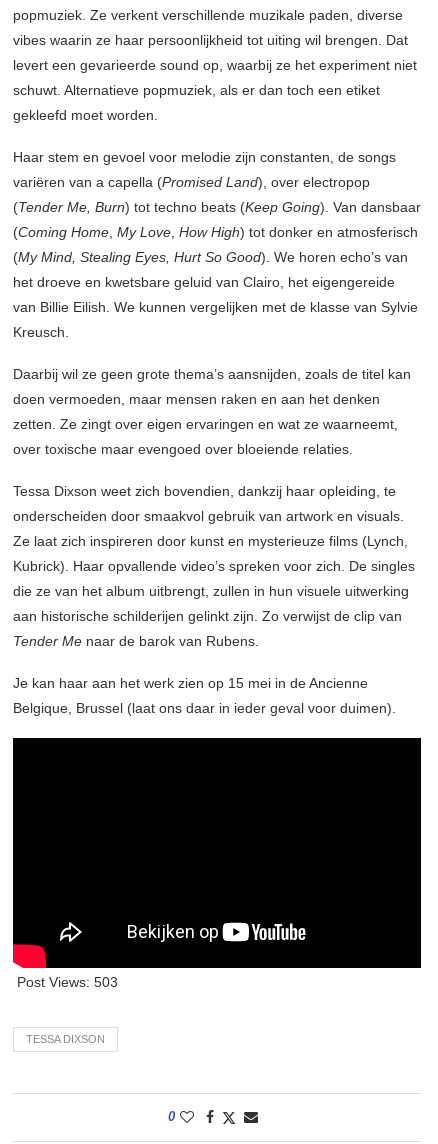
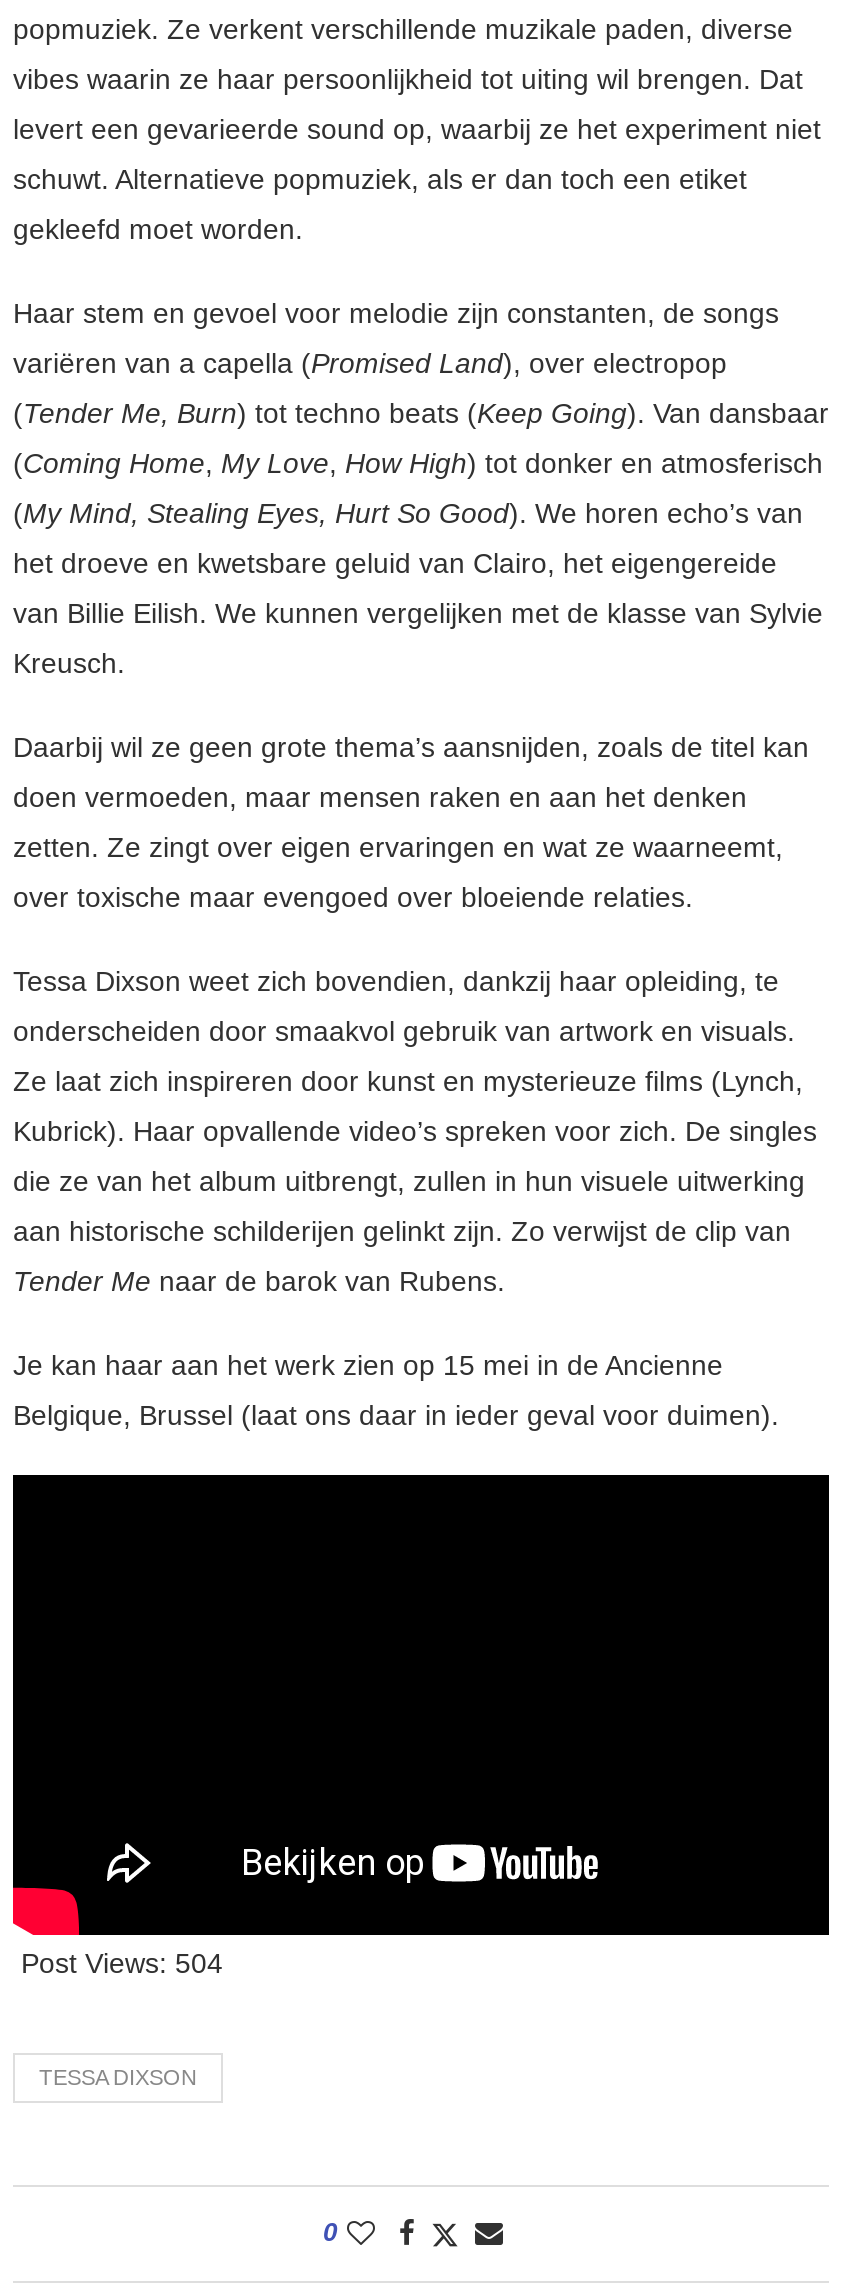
- Post Views: 503
+ Post Views: 504
